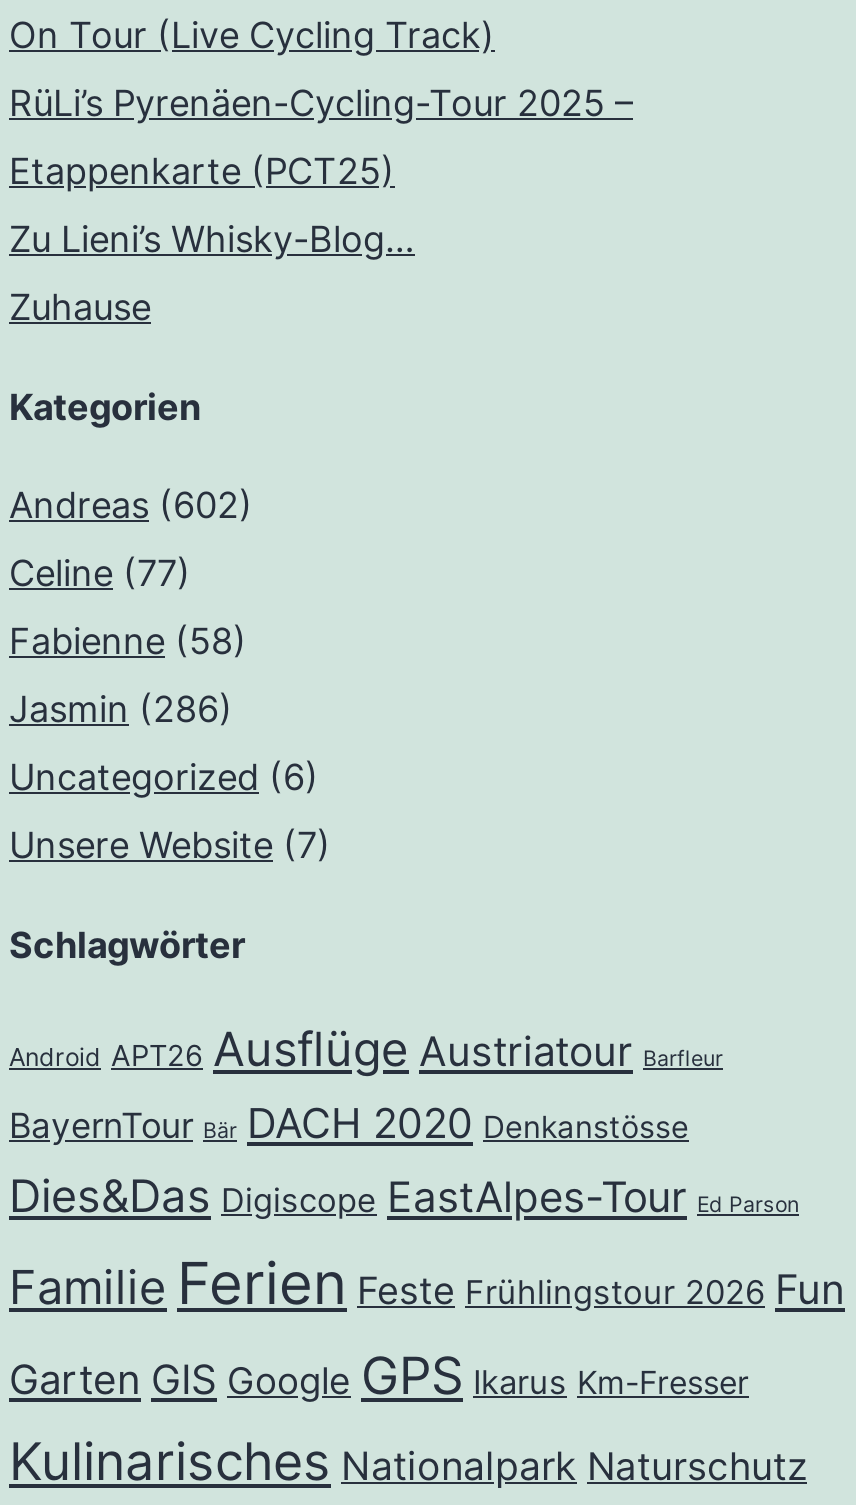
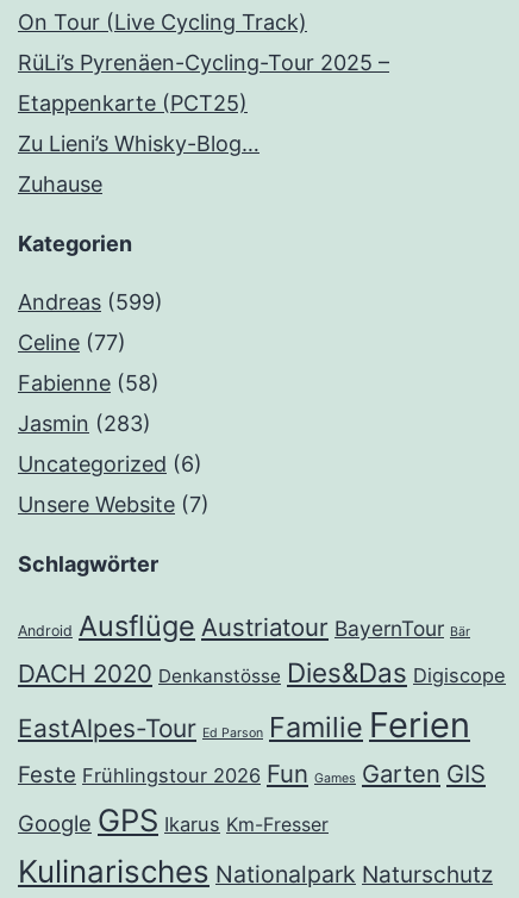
- Andreas (602)
+ Andreas (599)

- Jasmin (286)
+ Jasmin (283)

- Android APT26 Ausflüge Austriatour Barfleur
- BayernTour Bär DACH 2020 Denkanstösse
- Dies&Das Digiscope EastAlpes-Tour Ed Parson
- Familie Ferien Feste Frühlingstour 2026 Fun
- Garten GIS Google GPS Ikarus Km-Fresser
+ Android Ausflüge Austriatour BayernTour Bär
+ DACH 2020 Denkanstösse Dies&Das Digiscope
+ EastAlpes-Tour Ed Parson Familie Ferien
+ Feste Frühlingstour 2026 Fun Games Garten GIS
+ Google GPS Ikarus Km-Fresser
